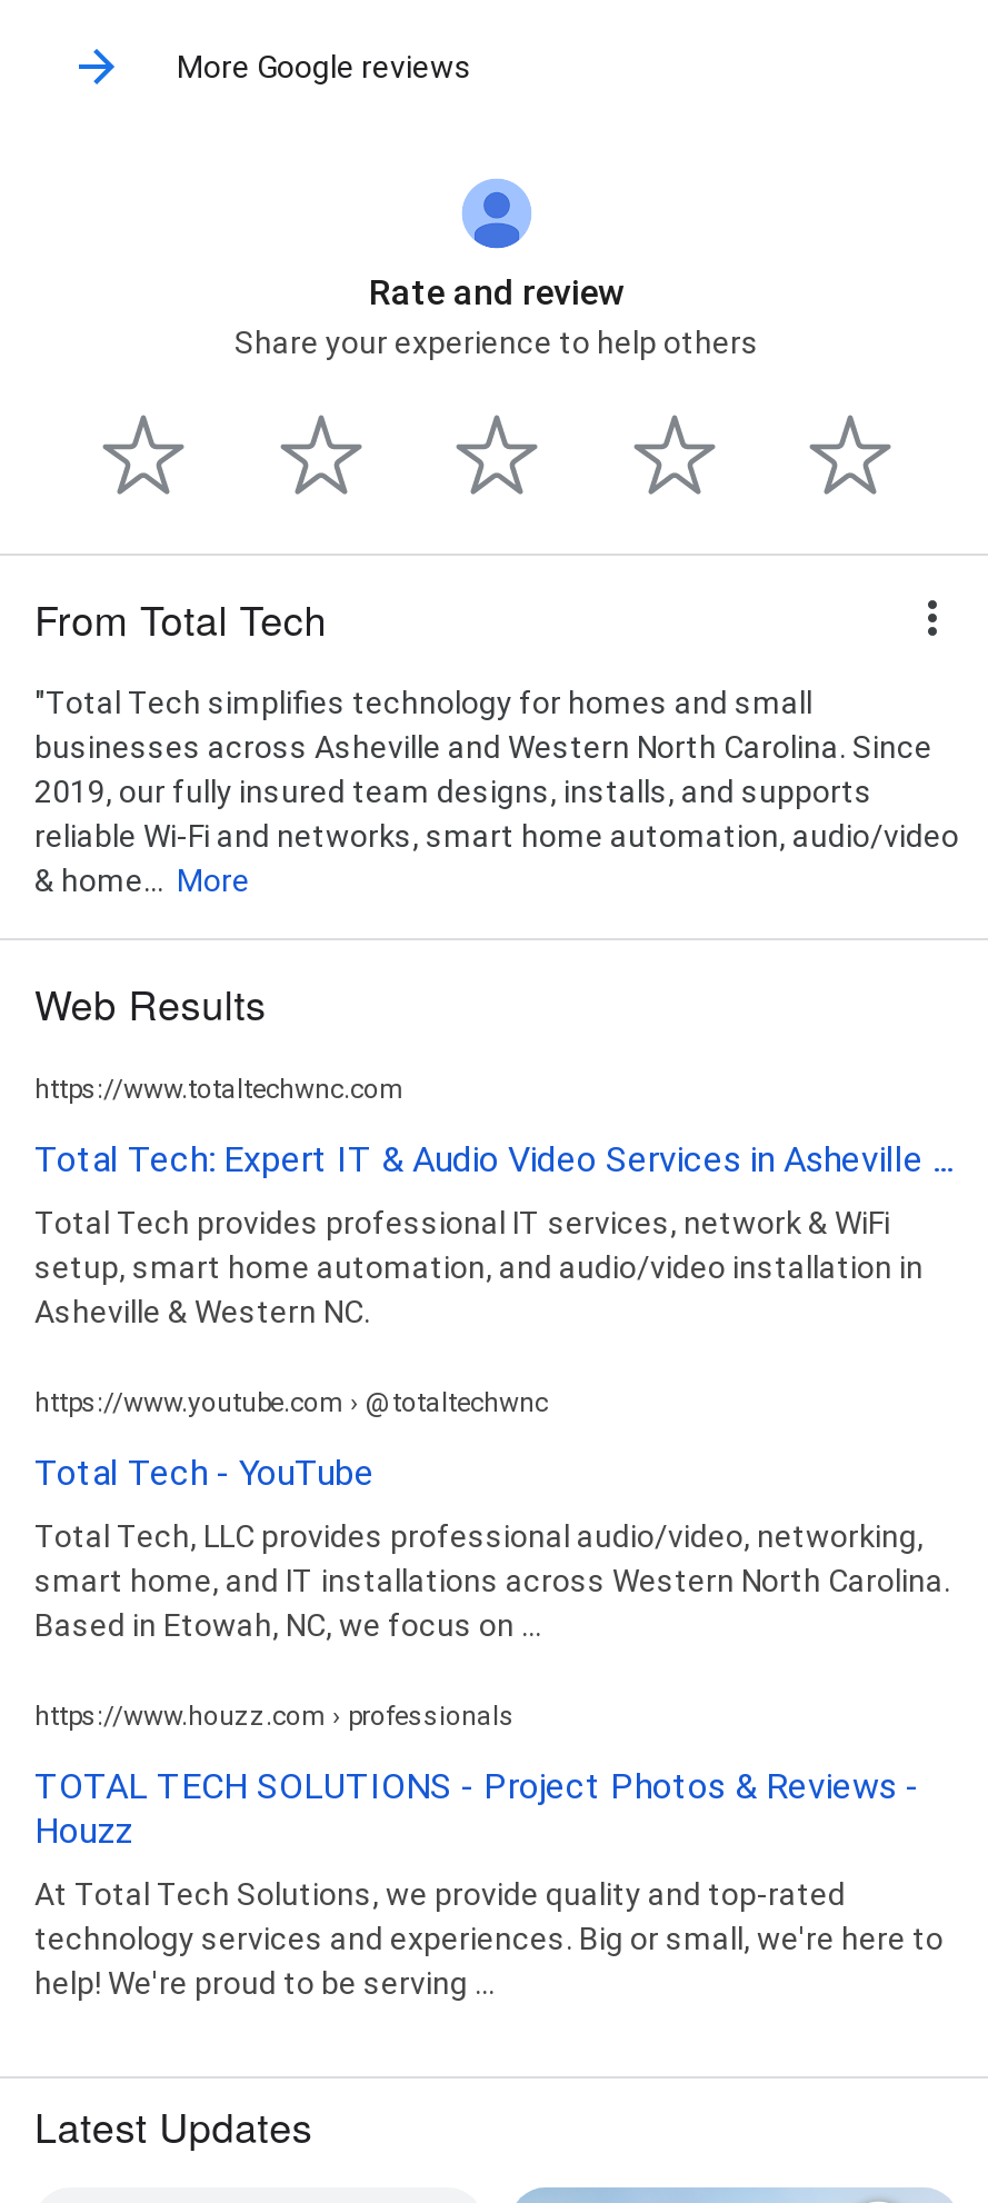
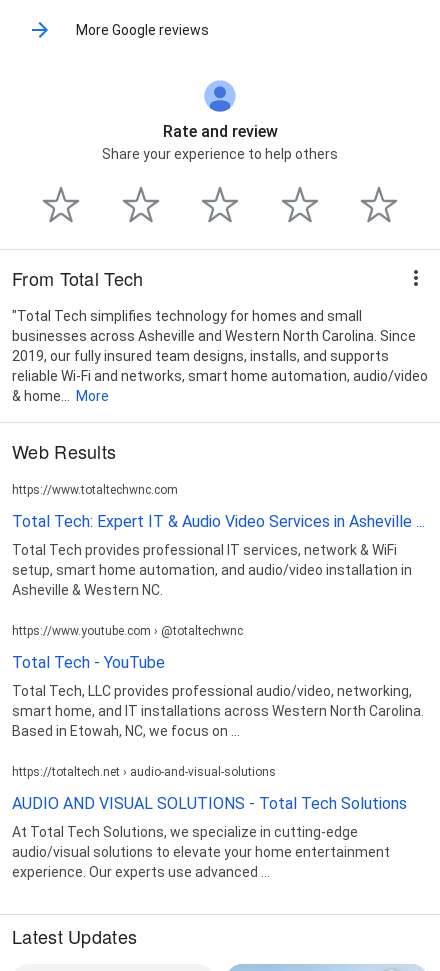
- https://www.houzz.com › professionals
+ https://totaltech.net › audio-and-visual-solutions

- TOTAL TECH SOLUTIONS - Project Photos & Reviews -
- Houzz
+ AUDIO AND VISUAL SOLUTIONS - Total Tech Solutions

- At Total Tech Solutions, we provide quality and top-rated
- technology services and experiences. Big or small, we're here to
- help! We're proud to be serving ...
+ At Total Tech Solutions, we specialize in cutting-edge
+ audio/visual solutions to elevate your home entertainment
+ experience. Our experts use advanced ...
